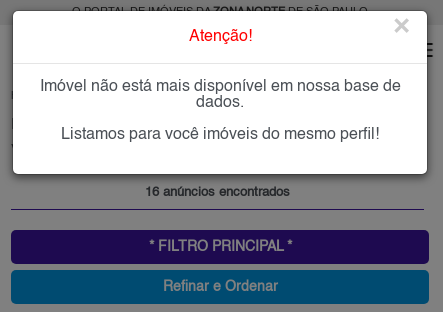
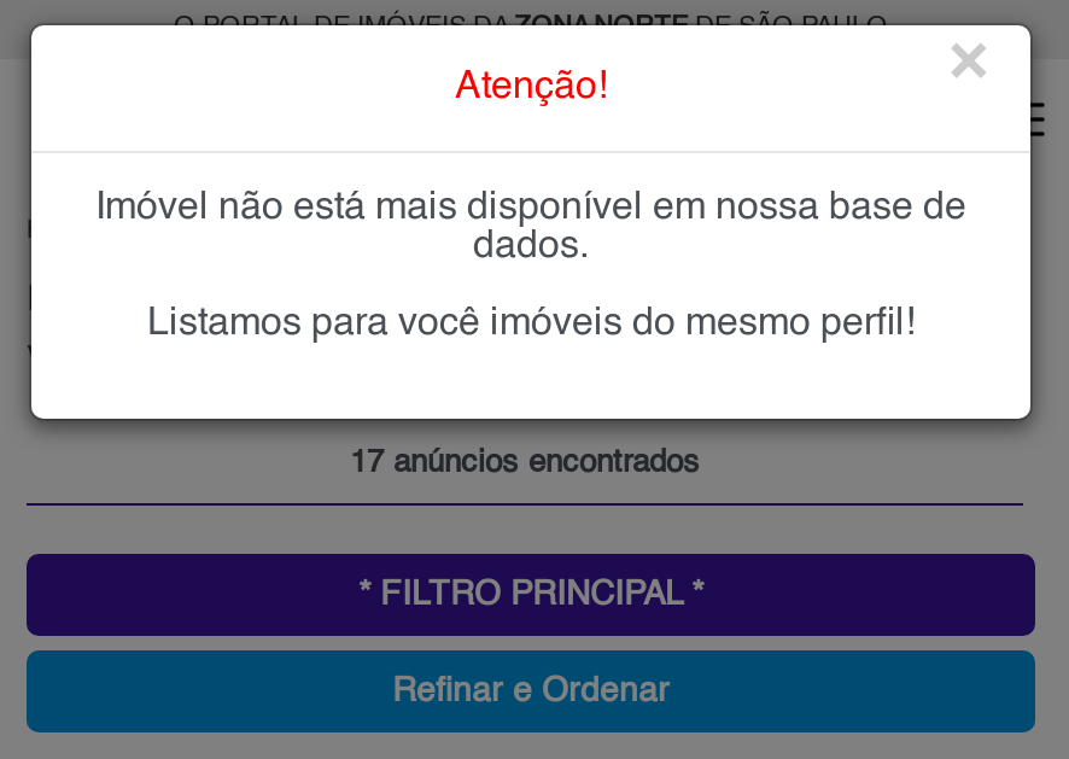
- 16 anúncios encontrados
+ 17 anúncios encontrados
